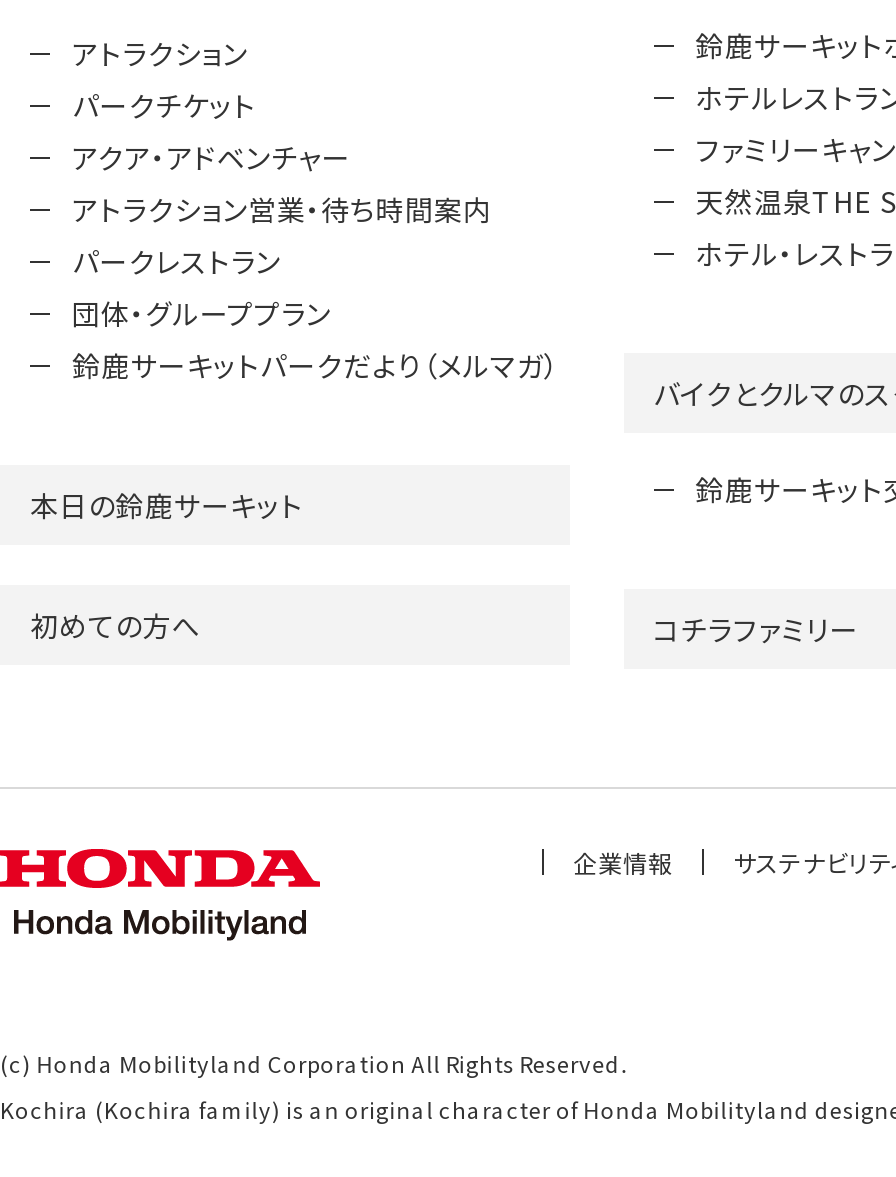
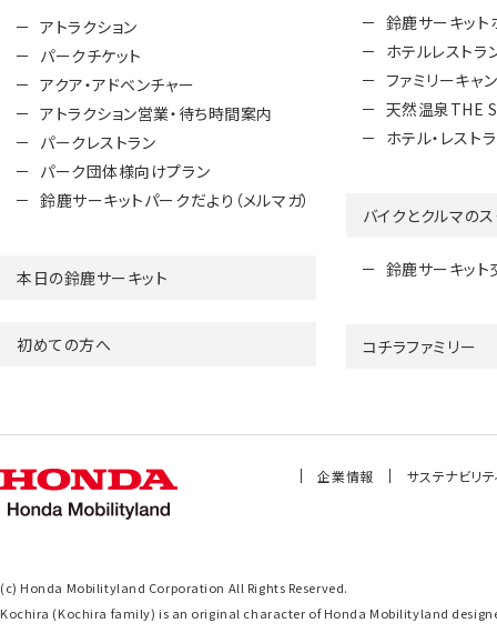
- 団体・グループプラン
+ パーク団体様向けプラン
